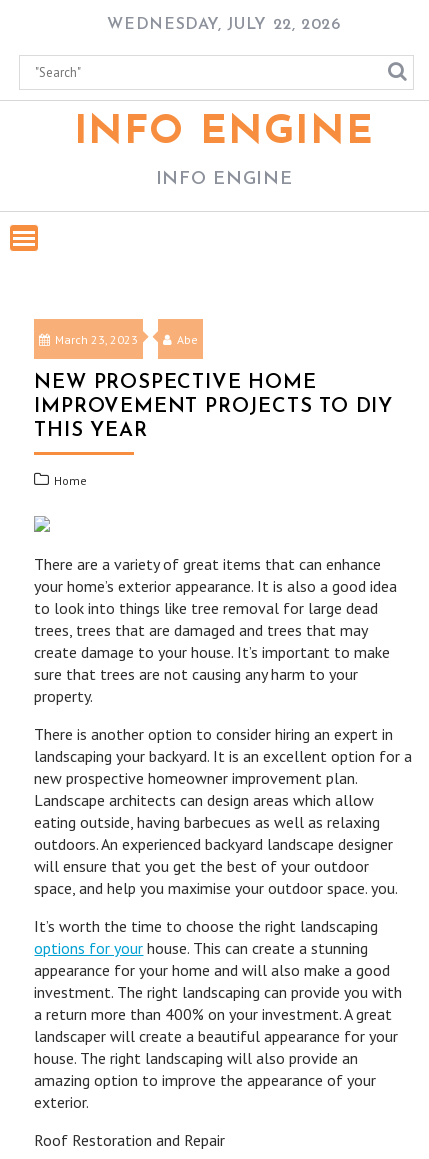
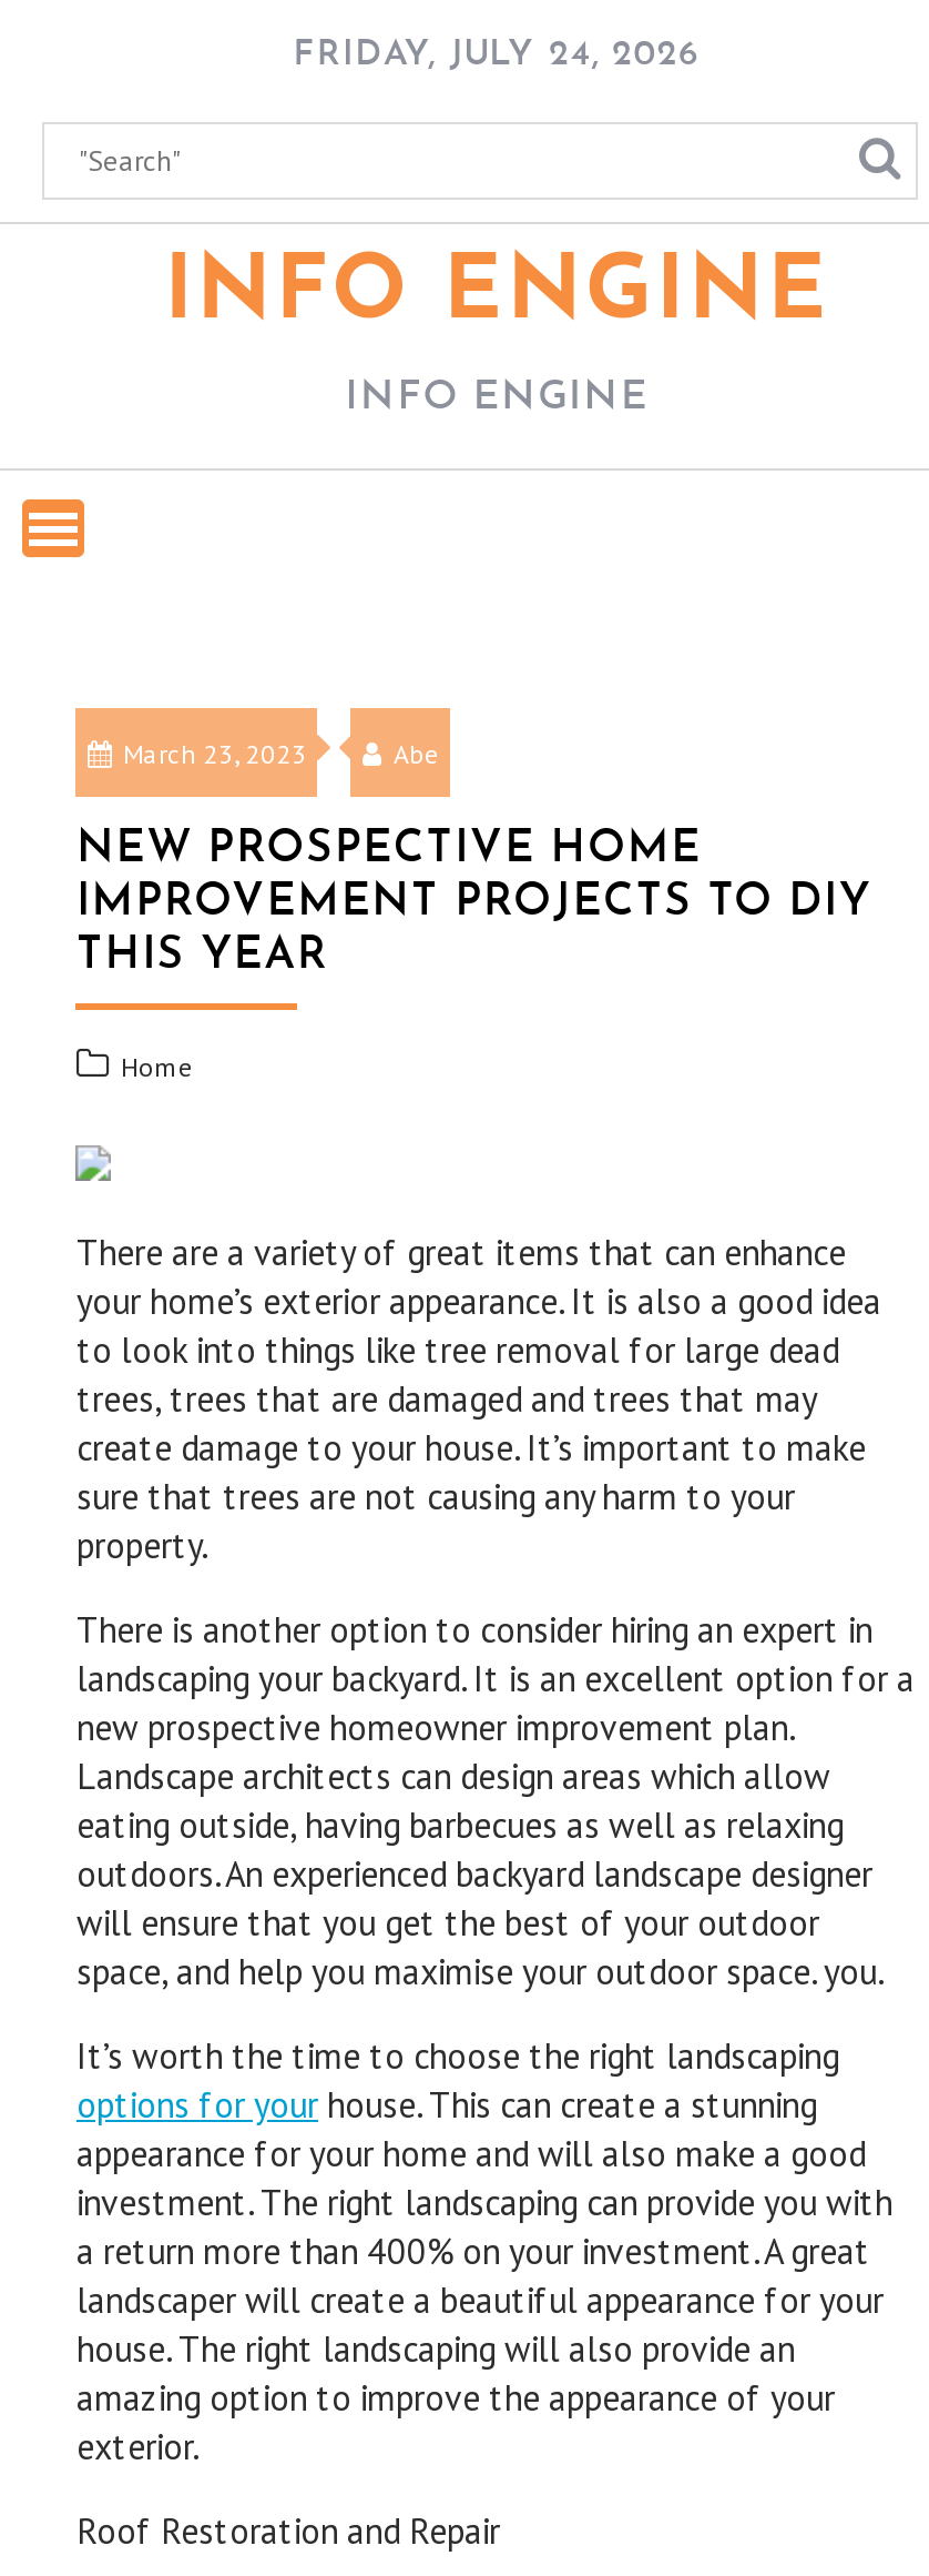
- WEDNESDAY, JULY 22, 2026
+ FRIDAY, JULY 24, 2026
